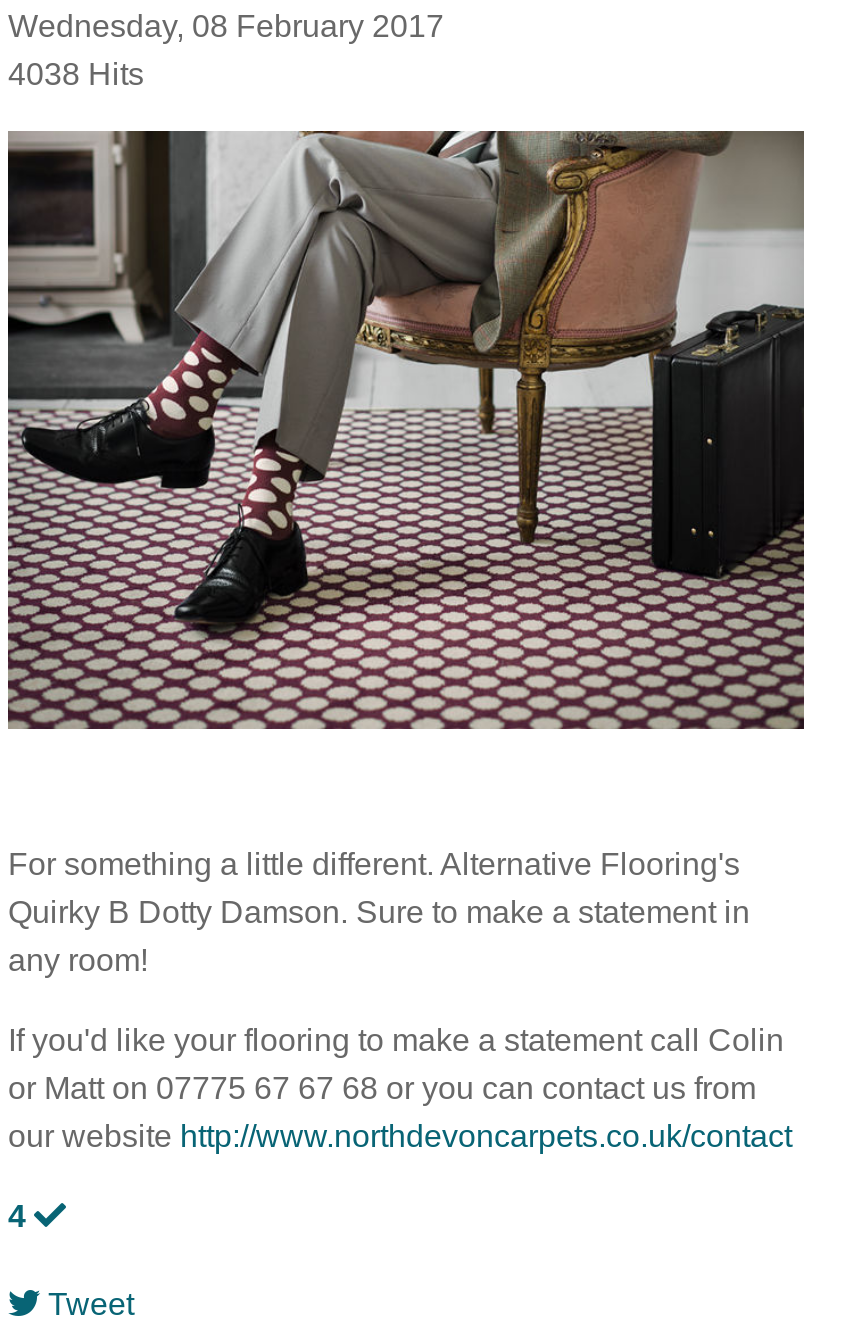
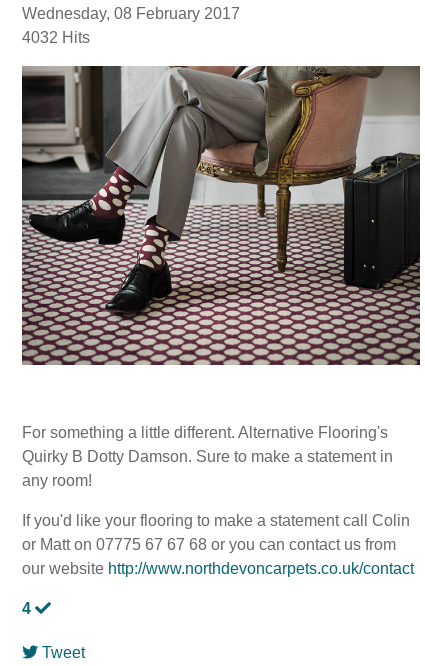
- 4038 Hits
+ 4032 Hits
